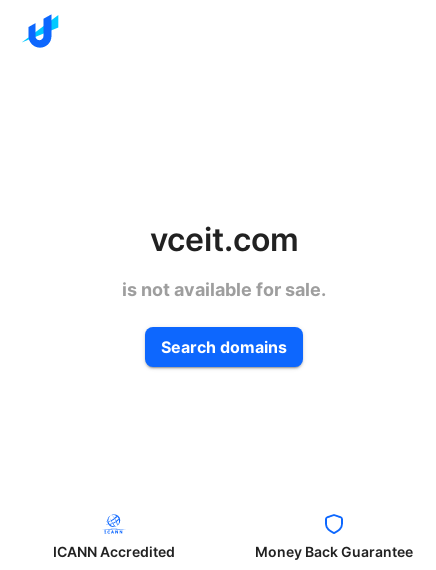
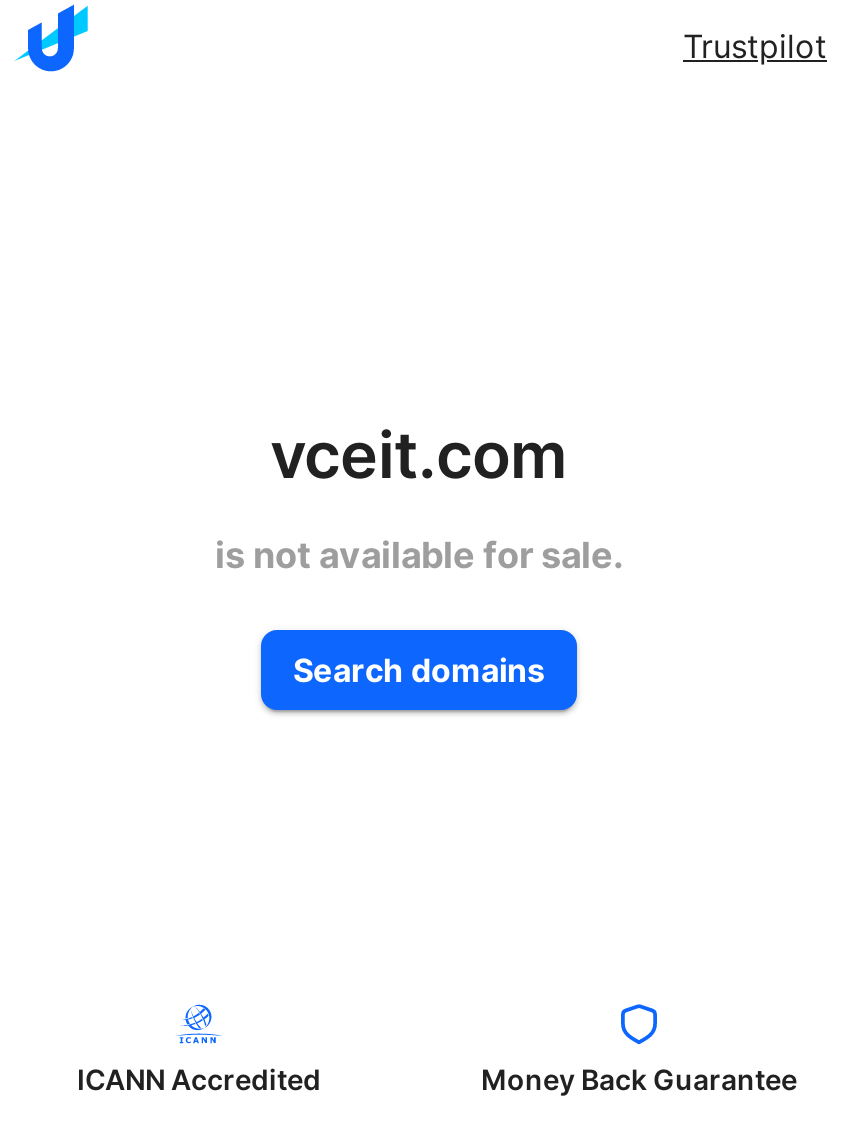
+ Trustpilot
